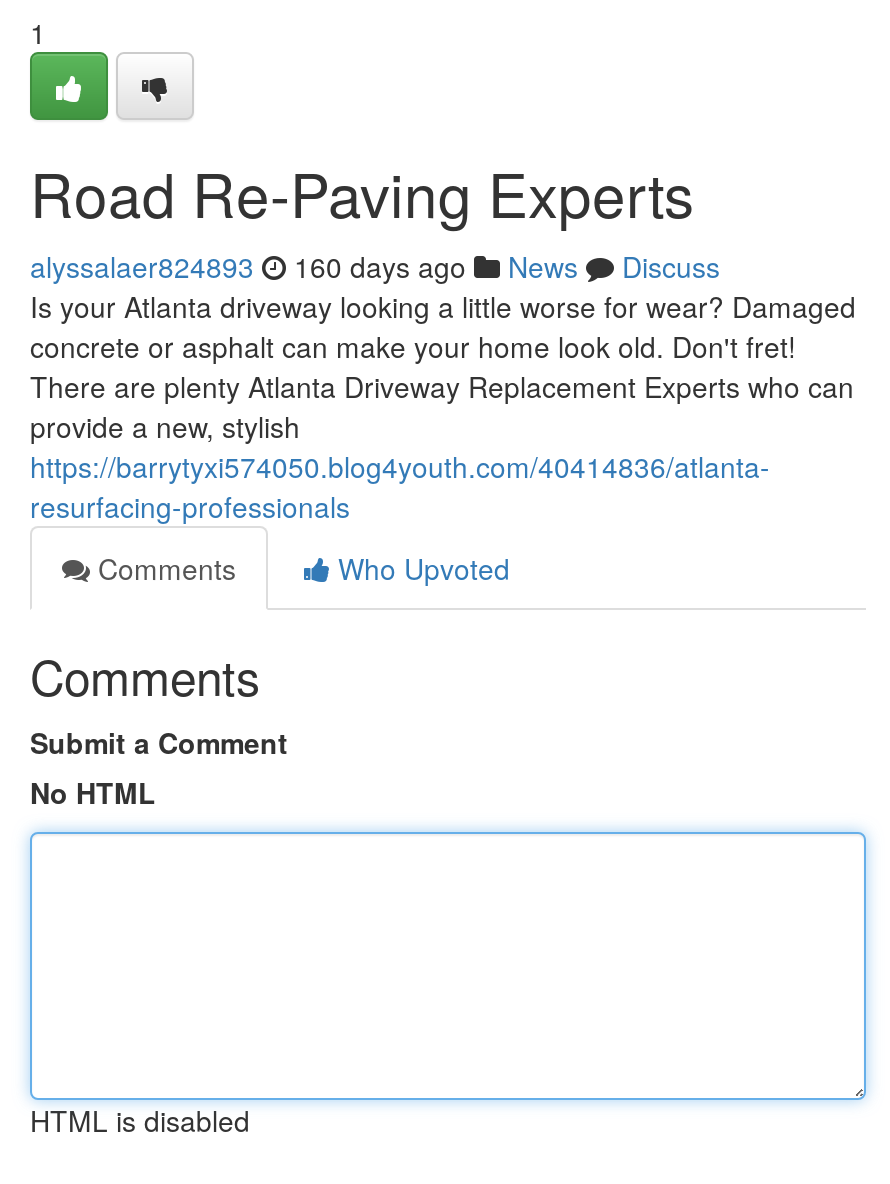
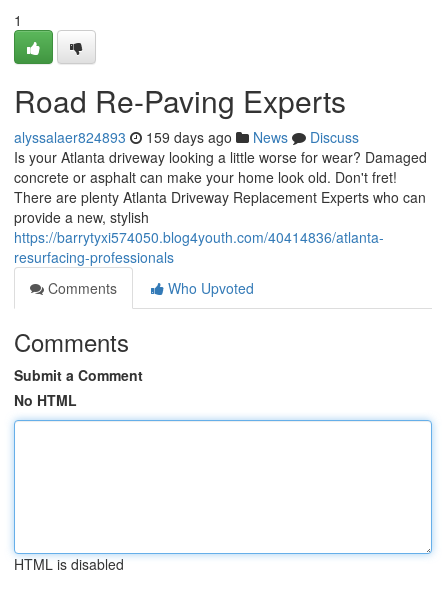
- alyssalaer824893 160 days ago News Discuss
+ alyssalaer824893 159 days ago News Discuss
